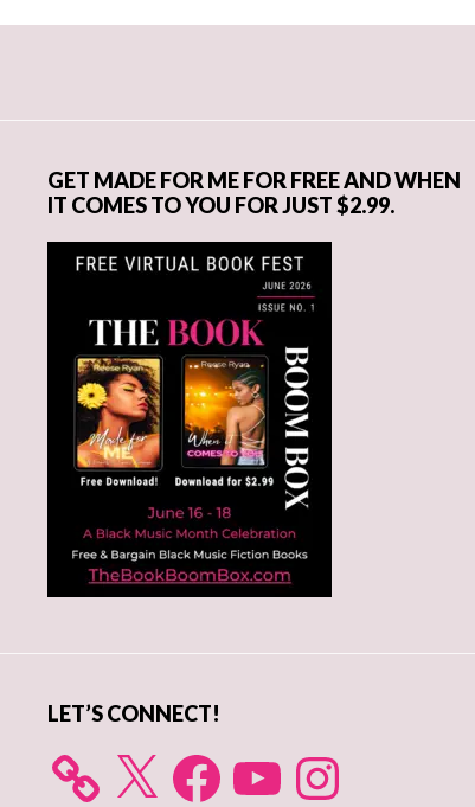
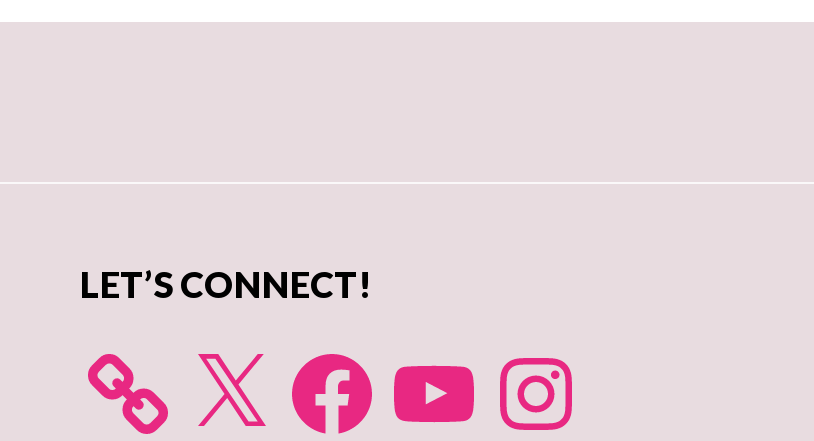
- GET MADE FOR ME FOR FREE AND WHEN
- IT COMES TO YOU FOR JUST $2.99.

- [image]
